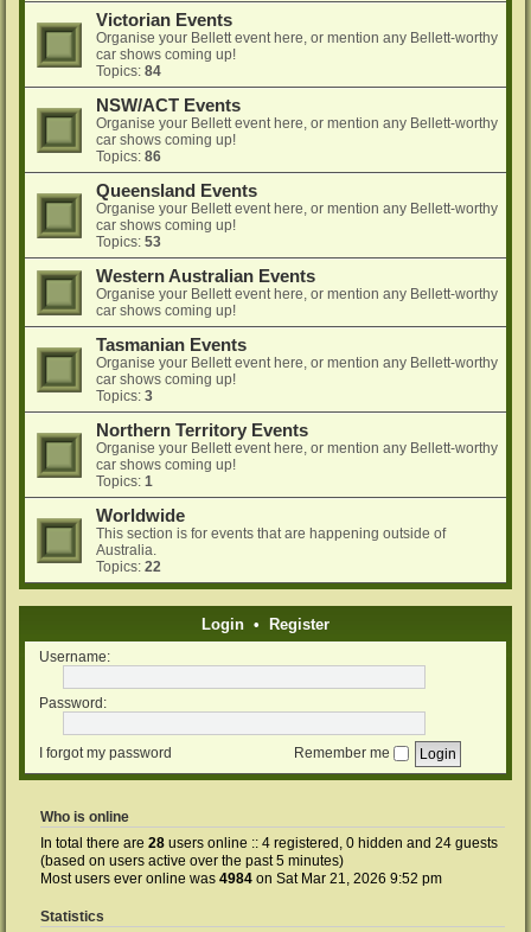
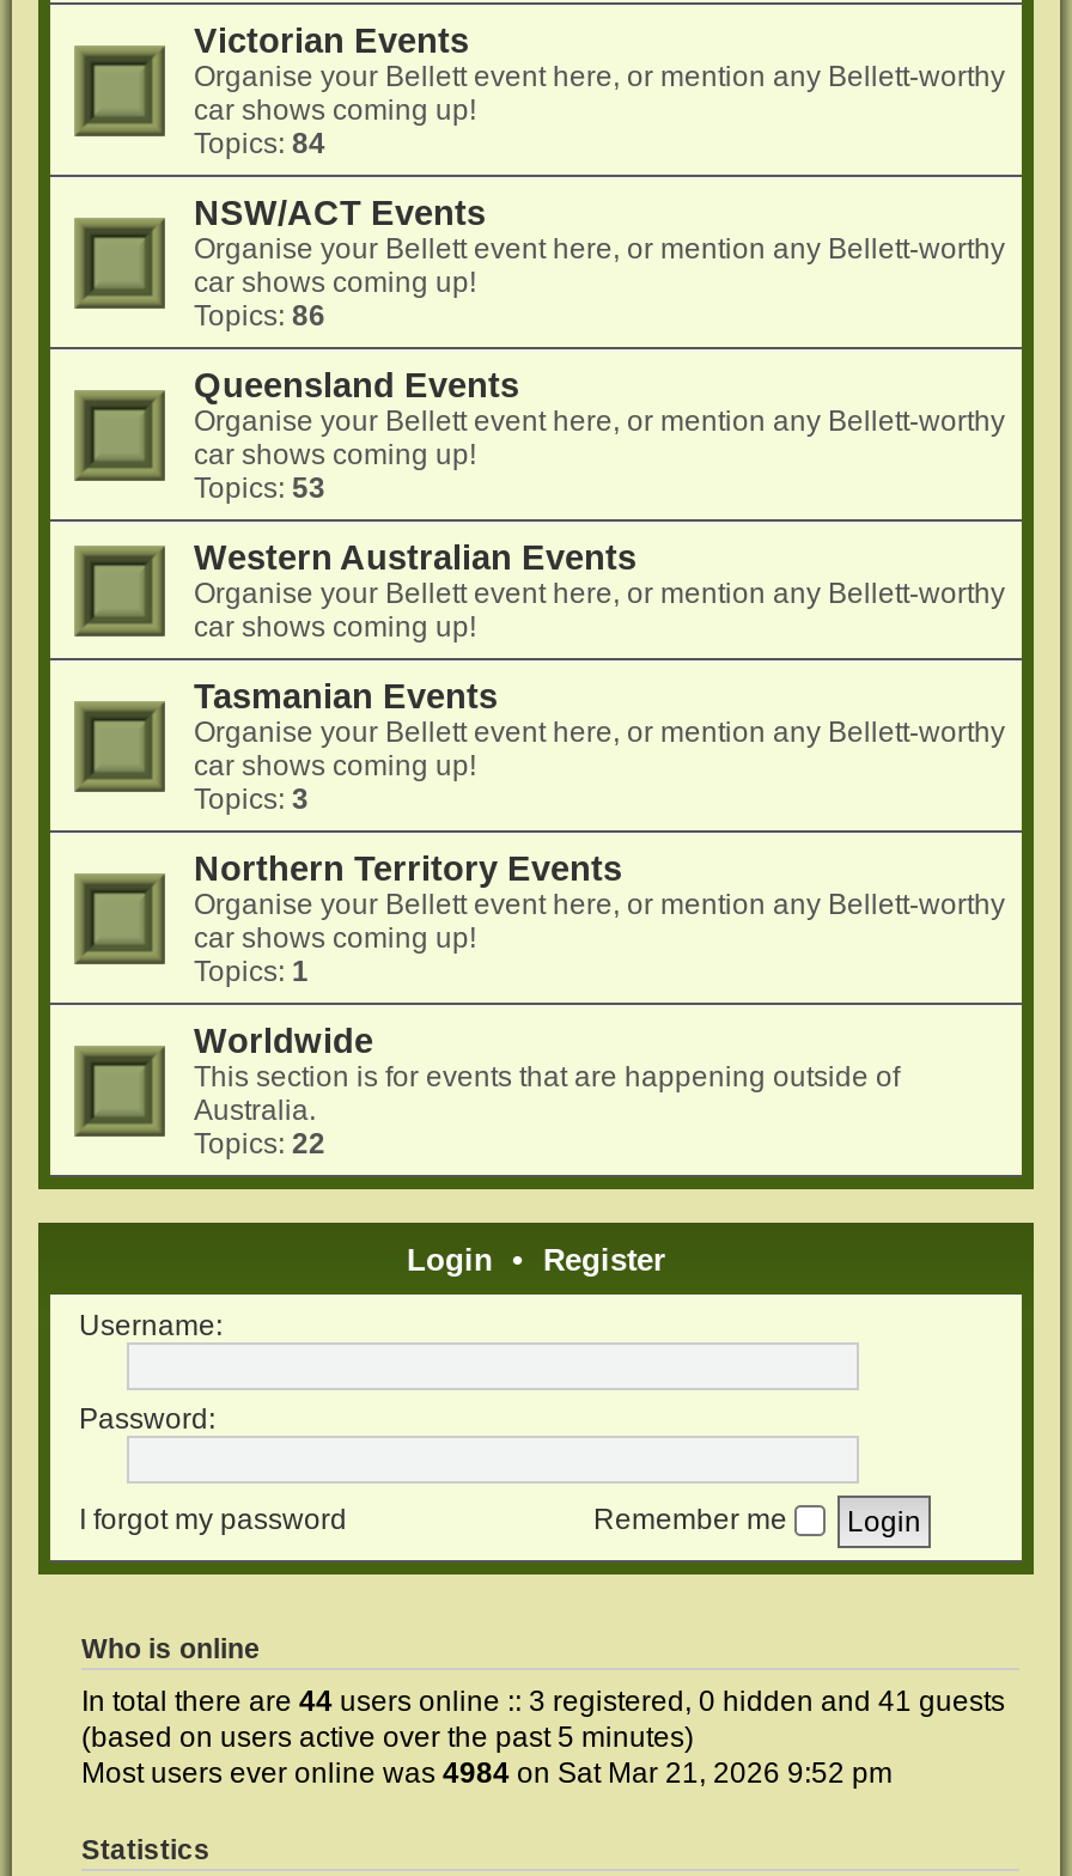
- In total there are 28 users online :: 4 registered, 0 hidden and 24 guests
+ In total there are 44 users online :: 3 registered, 0 hidden and 41 guests
